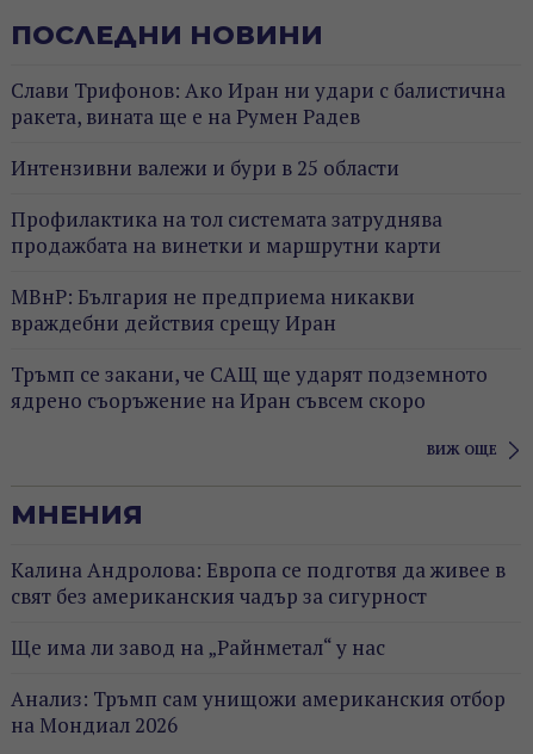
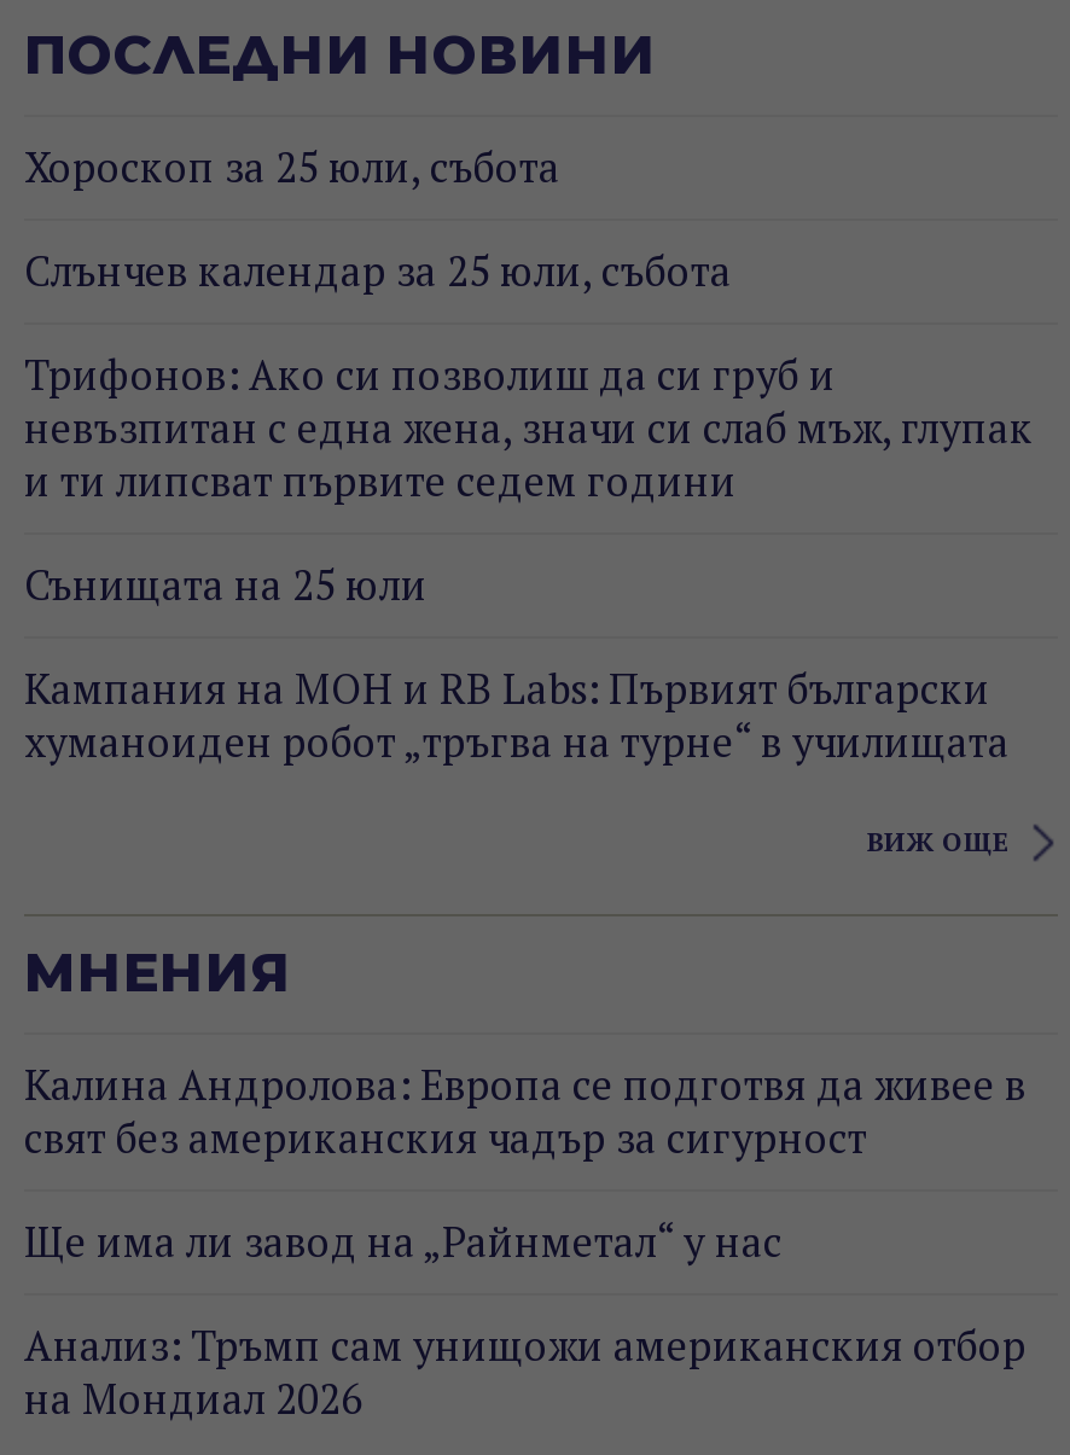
- Слави Трифонов: Ако Иран ни удари с балистична
- ракета, вината ще е на Румен Радев
+ Хороскоп за 25 юли, събота

- Интензивни валежи и бури в 25 области
+ Слънчев календар за 25 юли, събота

- Профилактика на тол системата затруднява
- продажбата на винетки и маршрутни карти
+ Трифонов: Ако си позволиш да си груб и
+ невъзпитан с една жена, значи си слаб мъж, глупак
+ и ти липсват първите седем години

- МВнР: България не предприема никакви
- враждебни действия срещу Иран
+ Сънищата на 25 юли

- Тръмп се закани, че САЩ ще ударят подземното
- ядрено съоръжение на Иран съвсем скоро
+ Кампания на МОН и RB Labs: Първият български
+ хуманоиден робот „тръгва на турне“ в училищата
